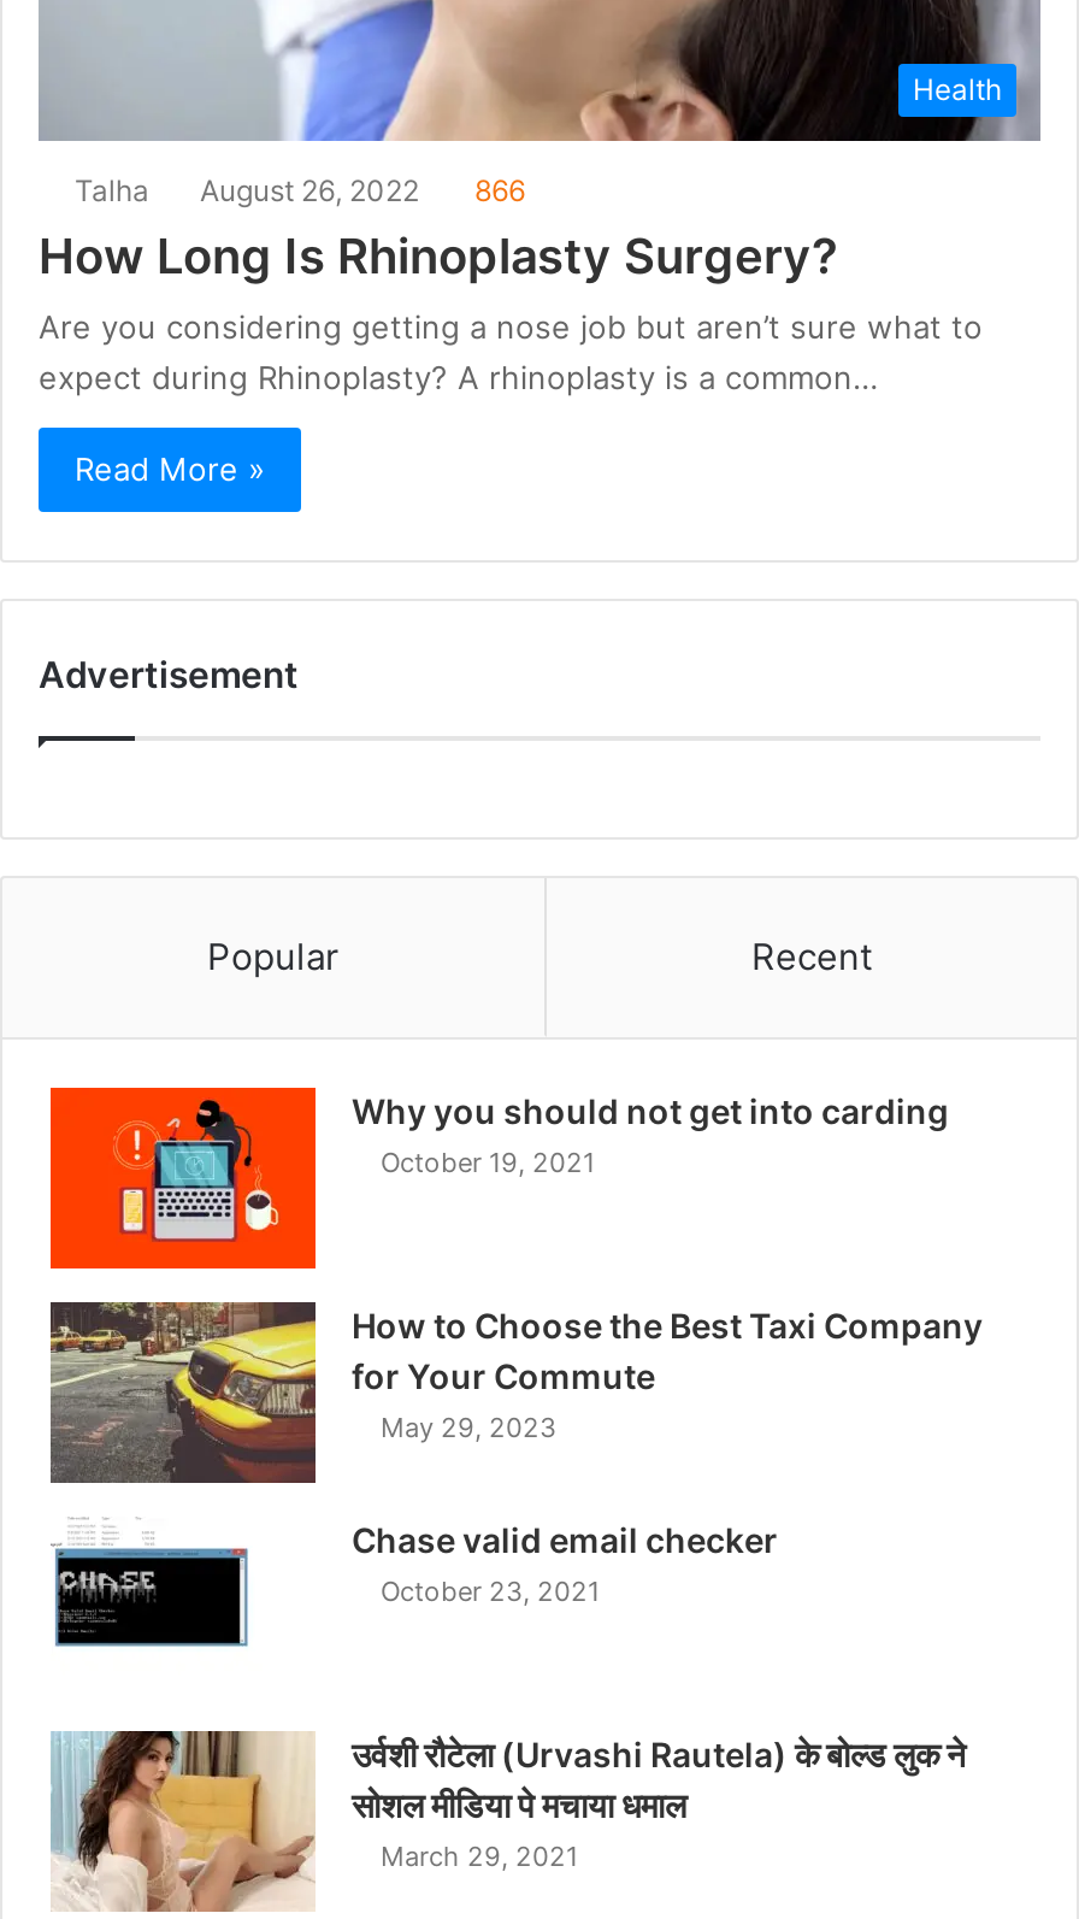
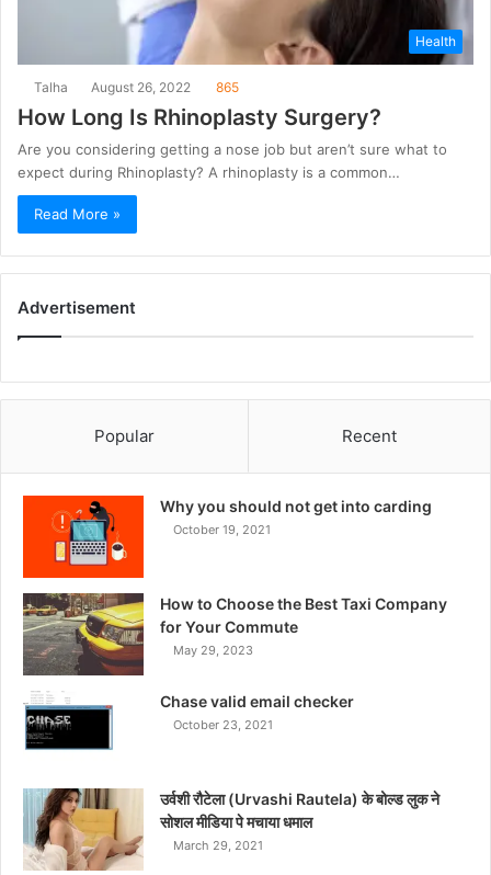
- Talha August 26, 2022 866
+ Talha August 26, 2022 865
